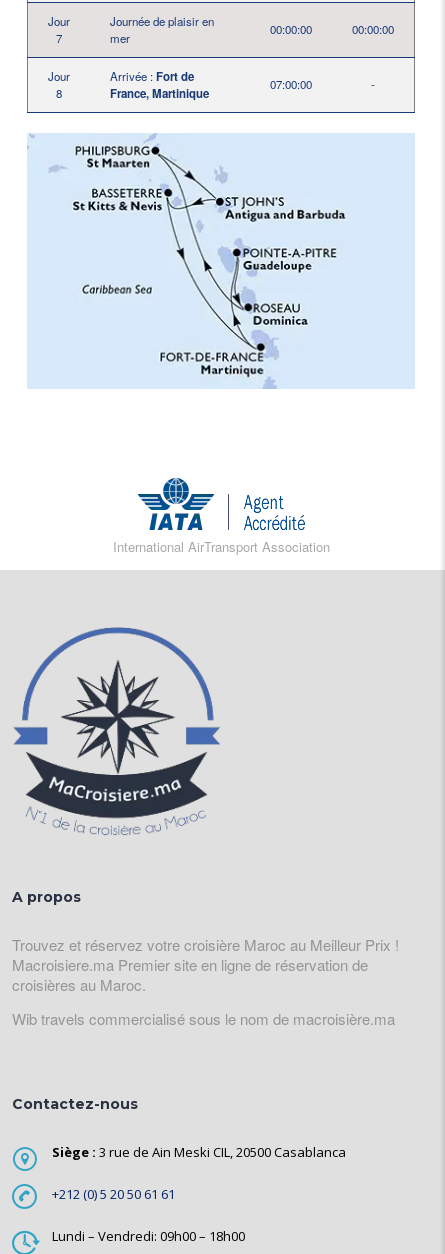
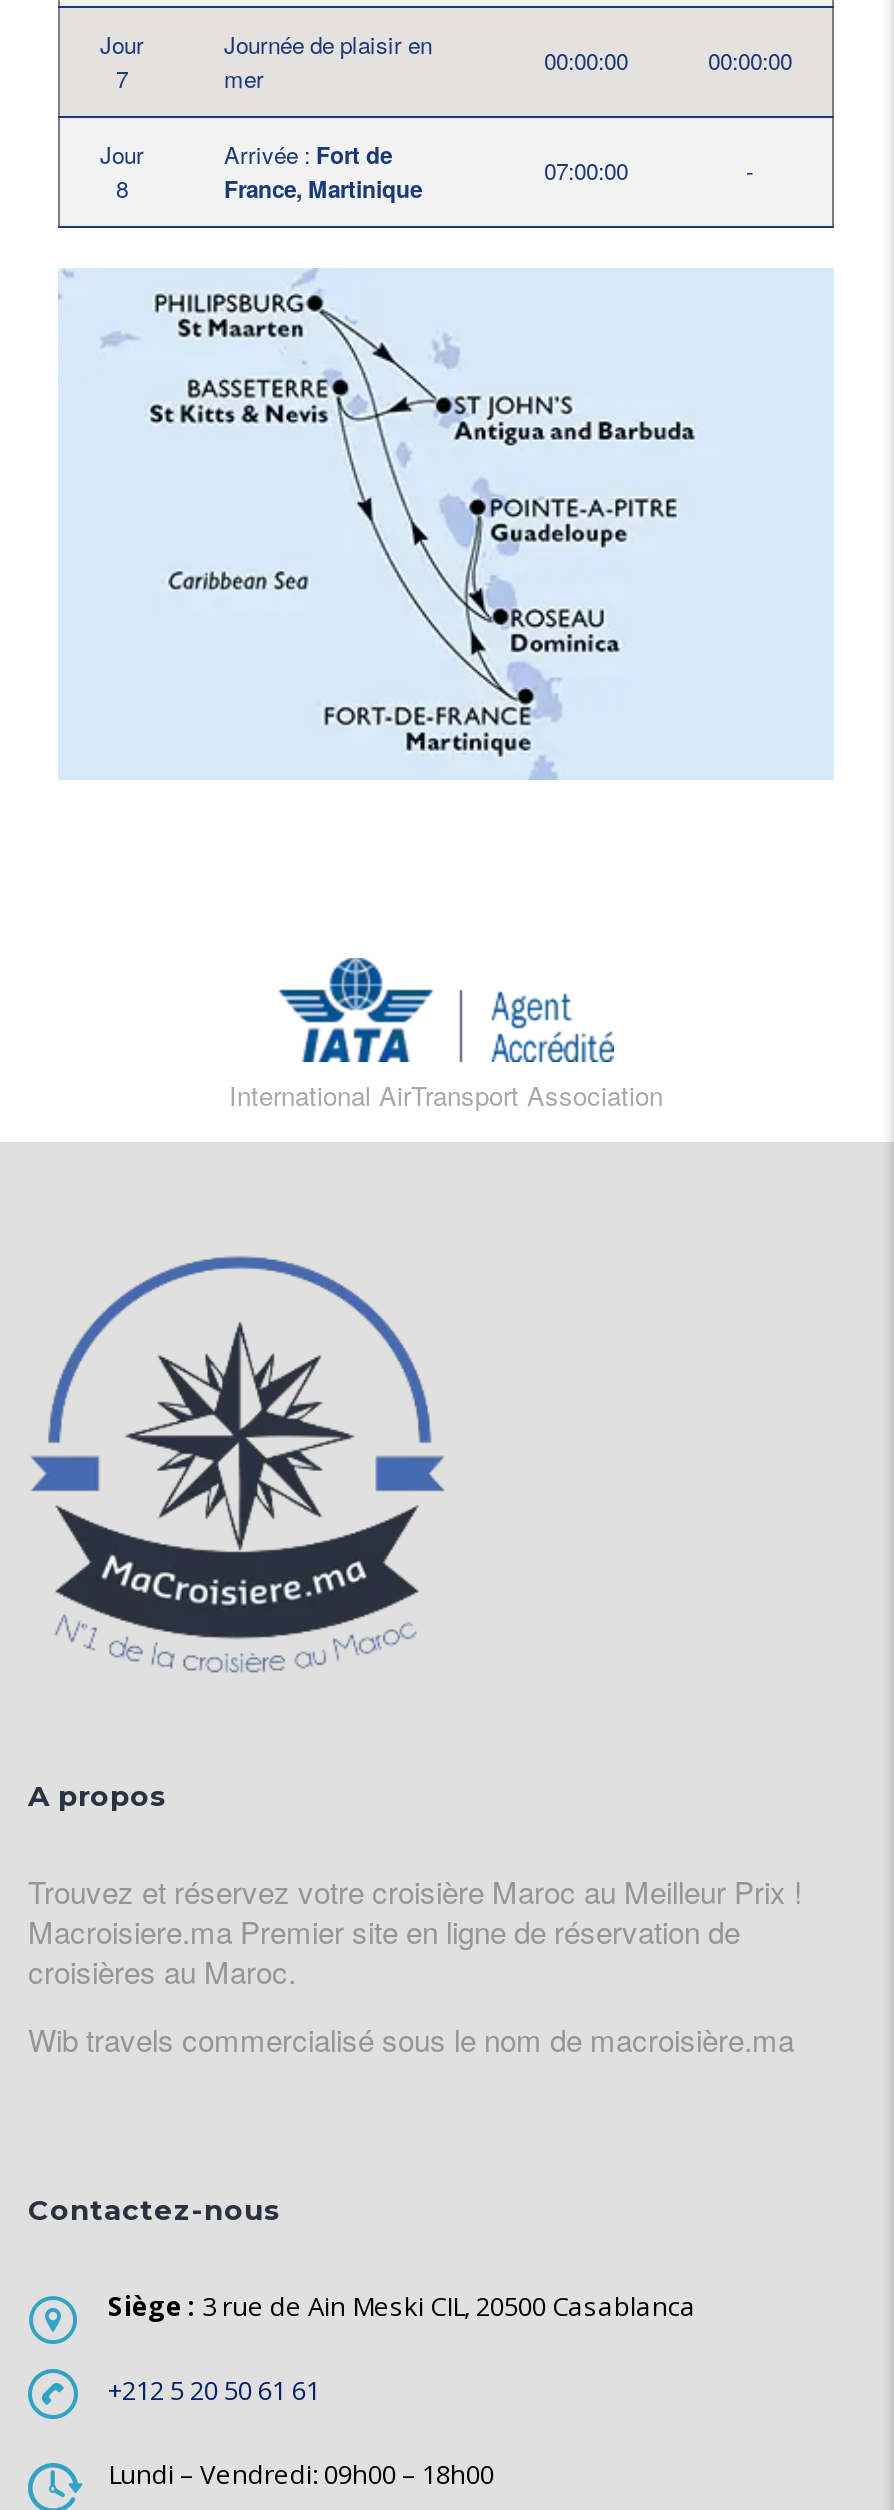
- +212 (0) 5 20 50 61 61
+ +212 5 20 50 61 61
